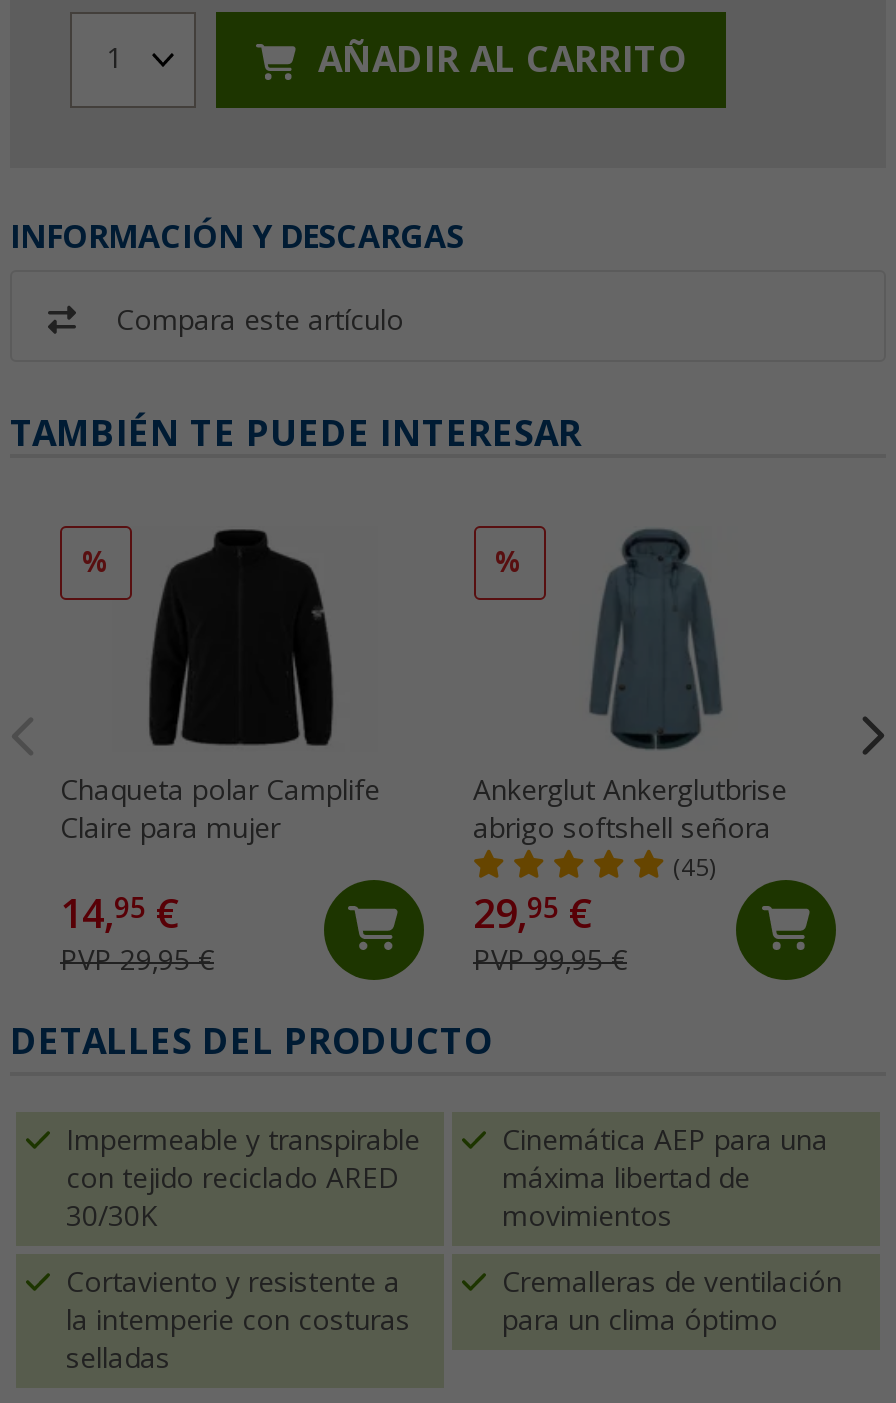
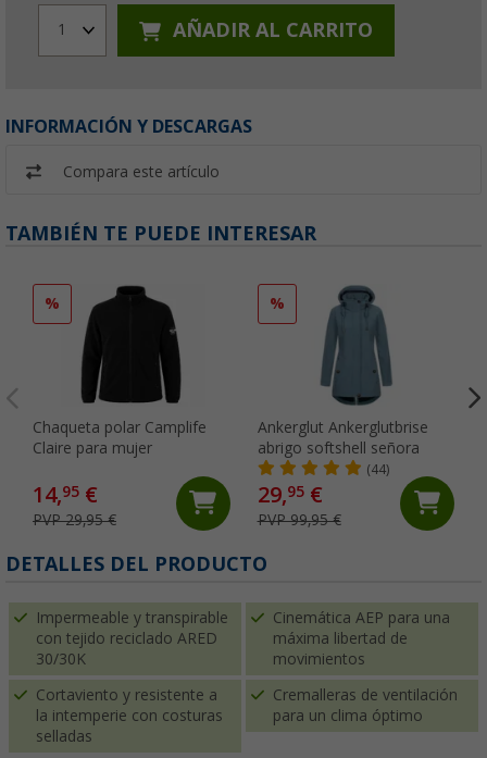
- (45)
+ (44)
